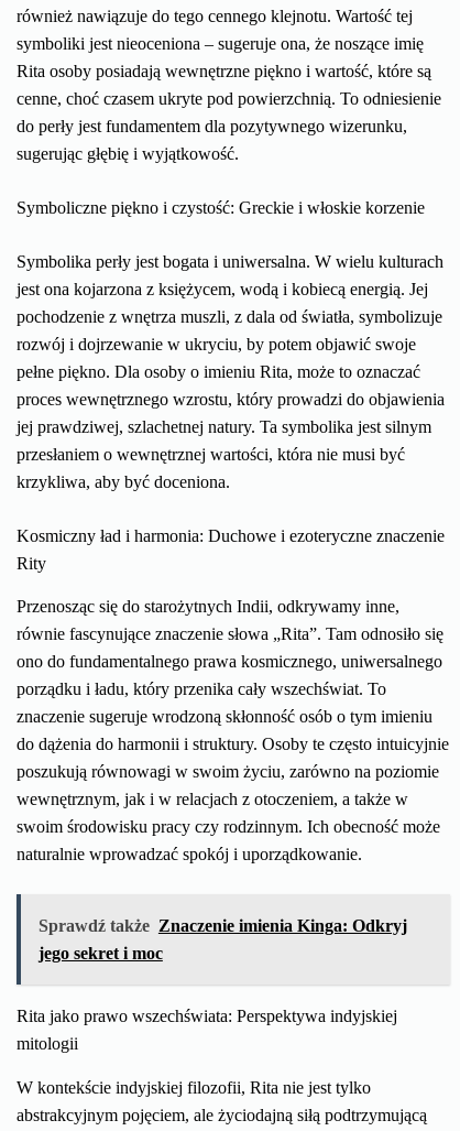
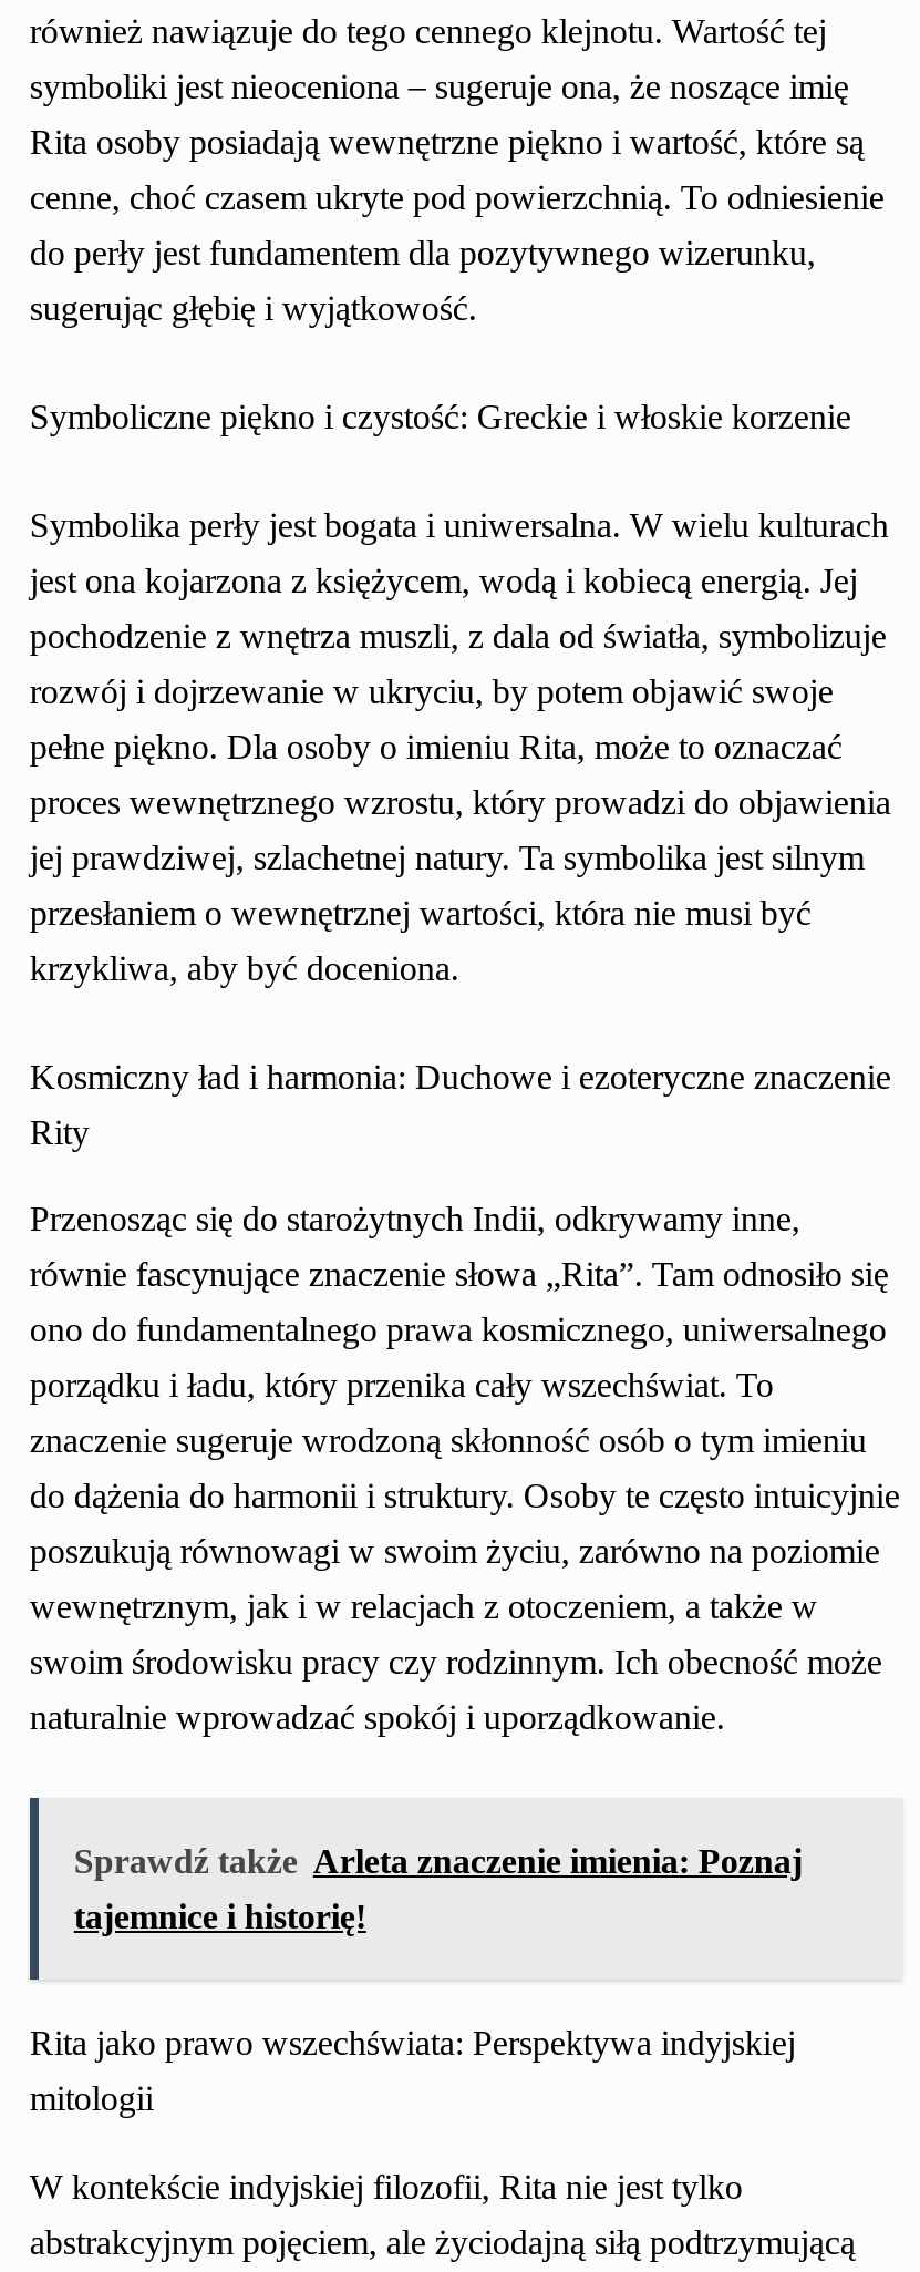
- Sprawdź także Znaczenie imienia Kinga: Odkryj
+ Sprawdź także Arleta znaczenie imienia: Poznaj

- jego sekret i moc
+ tajemnice i historię!
